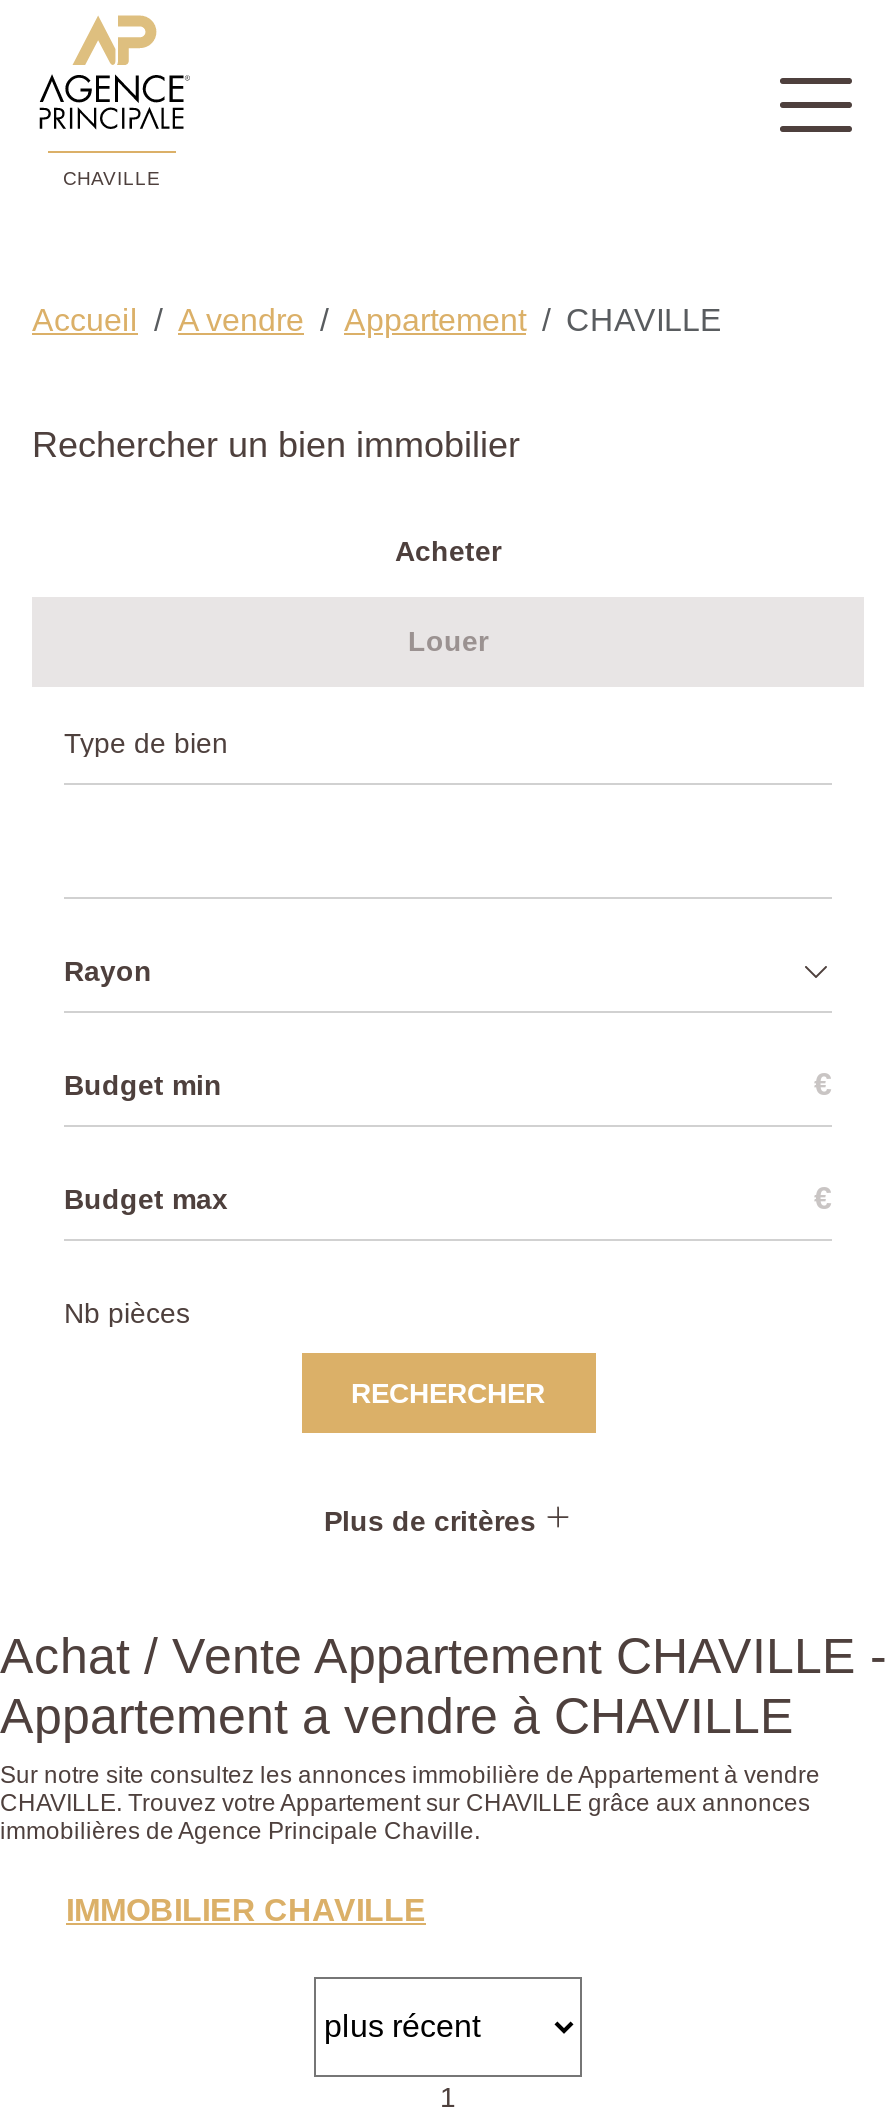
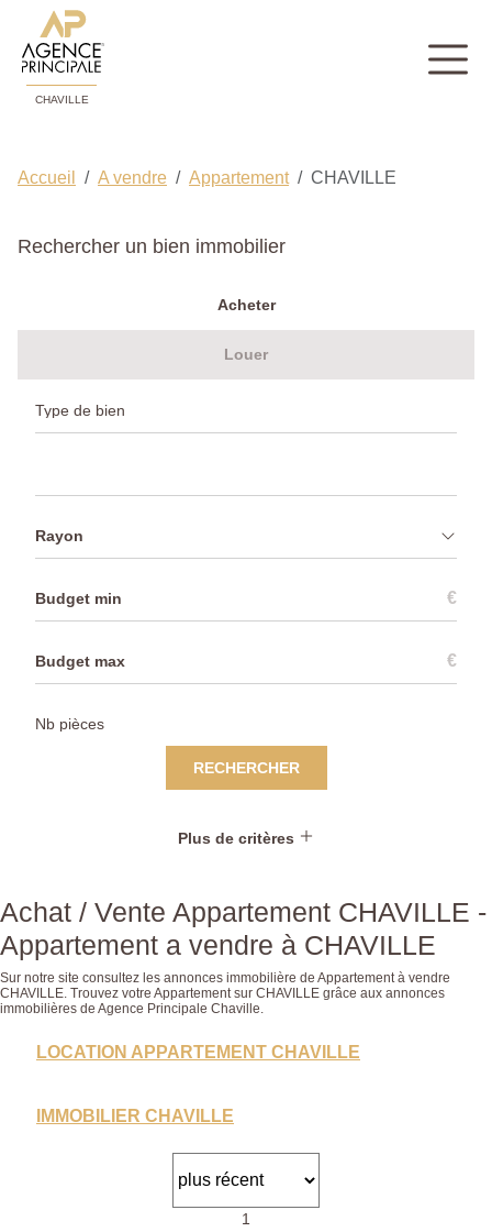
+ LOCATION APPARTEMENT CHAVILLE
